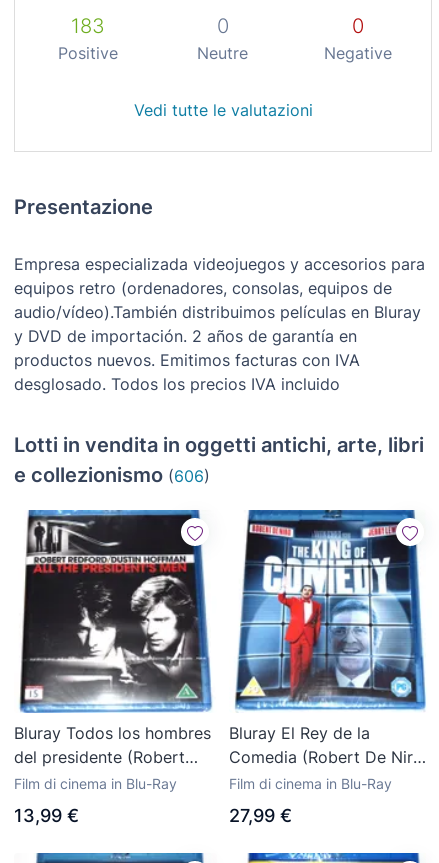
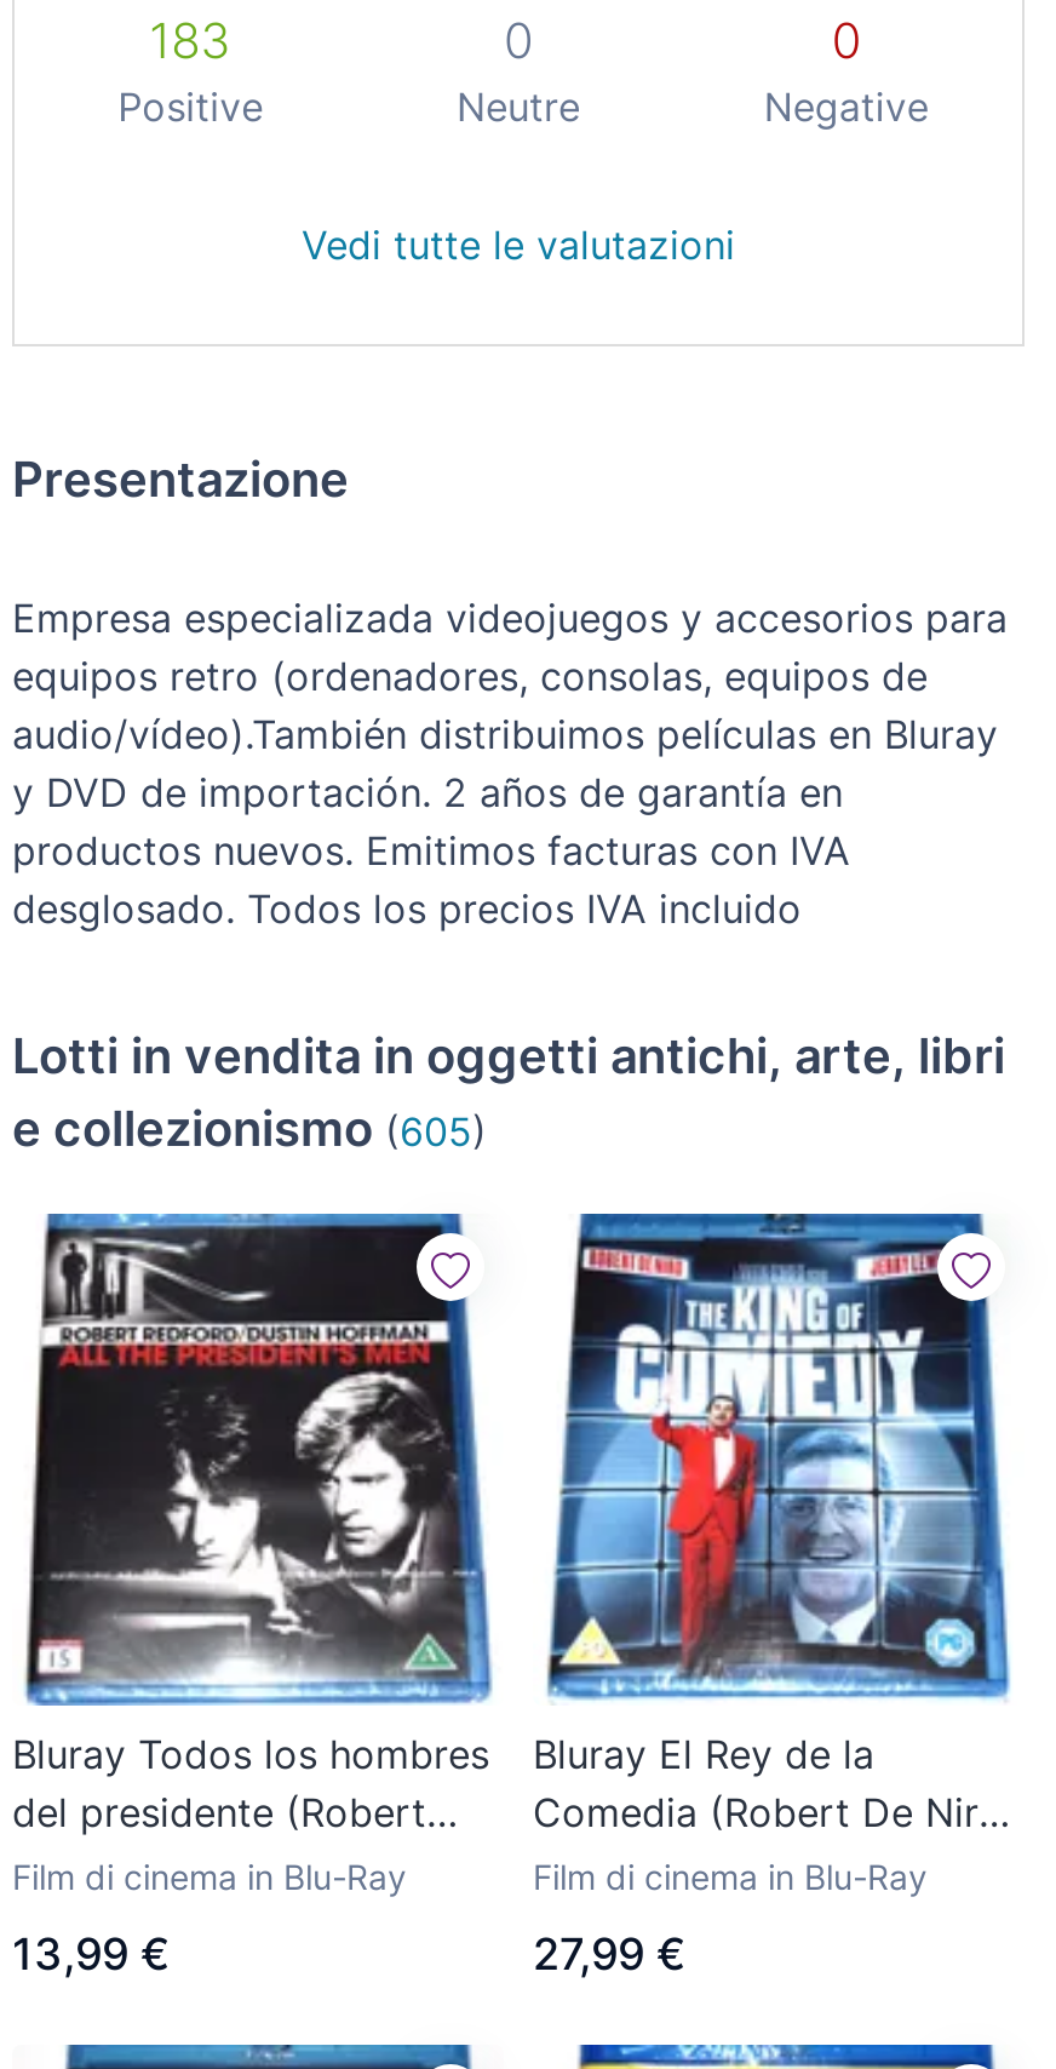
- e collezionismo (606)
+ e collezionismo (605)
